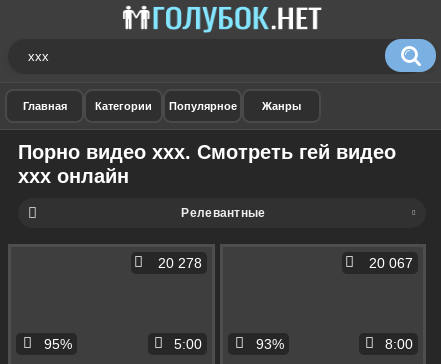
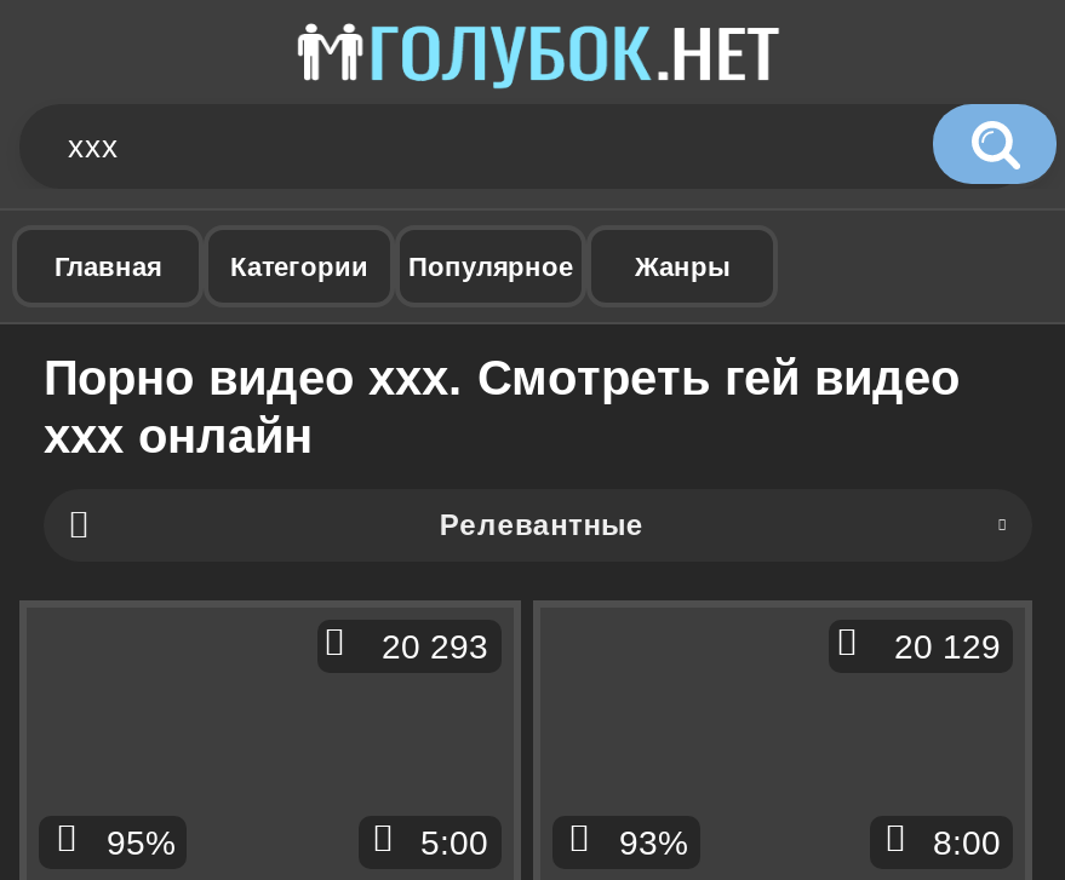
- 20 278
+ 20 293

- 20 067
+ 20 129
